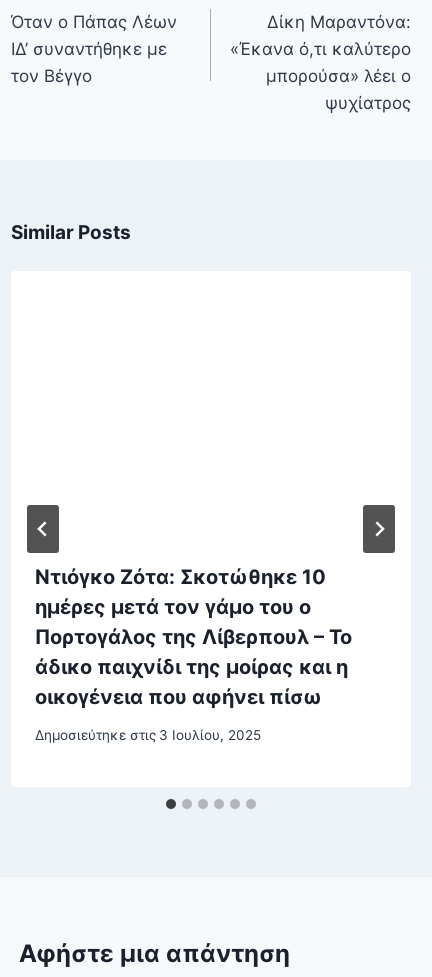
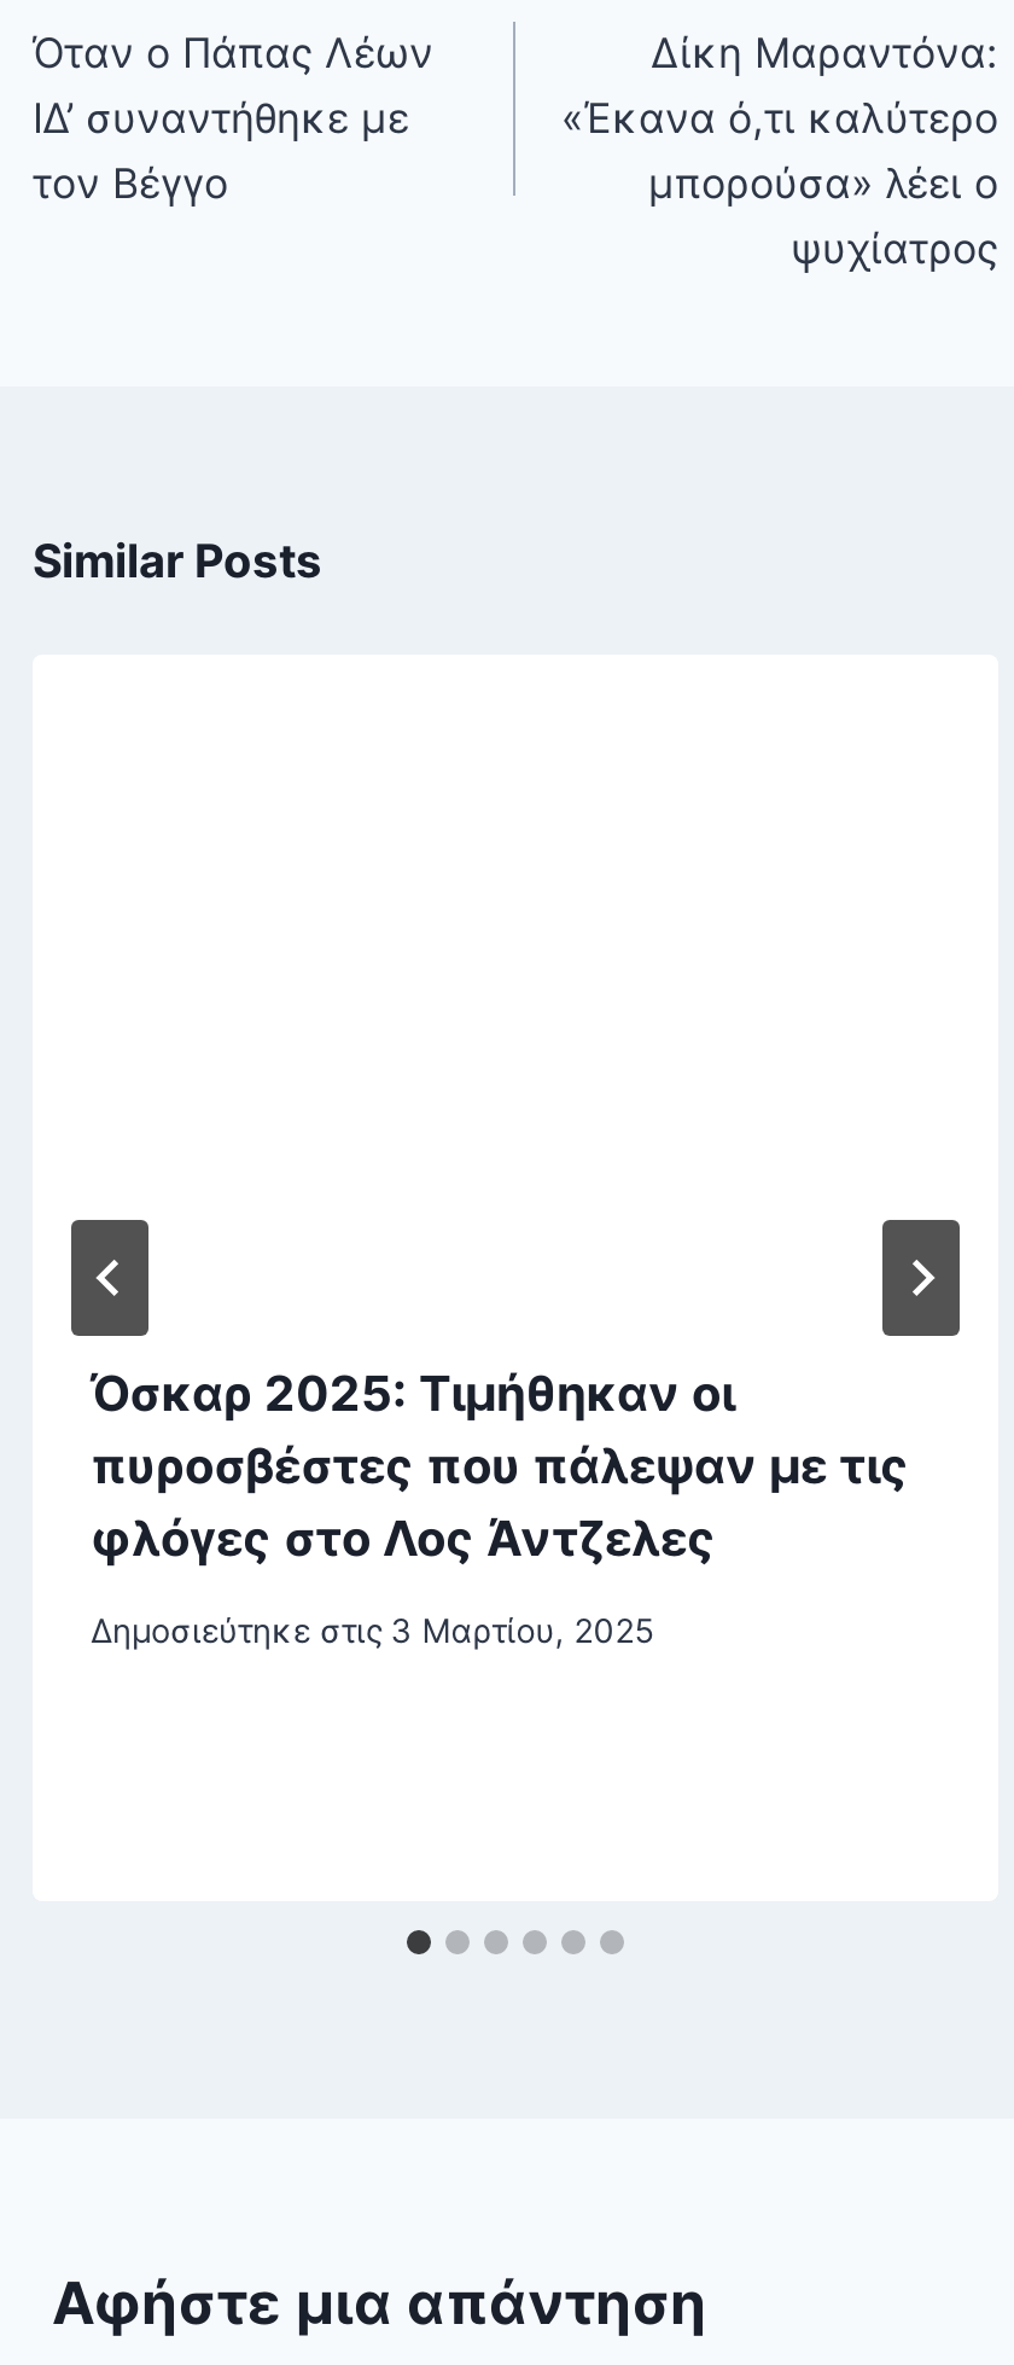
- Ντιόγκο Ζότα: Σκοτώθηκε 10
- ημέρες μετά τον γάμο του ο
- Πορτογάλος της Λίβερπουλ – Το
- άδικο παιχνίδι της μοίρας και η
- οικογένεια που αφήνει πίσω
+ Όσκαρ 2025: Τιμήθηκαν οι
+ πυροσβέστες που πάλεψαν με τις
+ φλόγες στο Λος Άντζελες

- Δημοσιεύτηκε στις 3 Ιουλίου, 2025
+ Δημοσιεύτηκε στις 3 Μαρτίου, 2025
